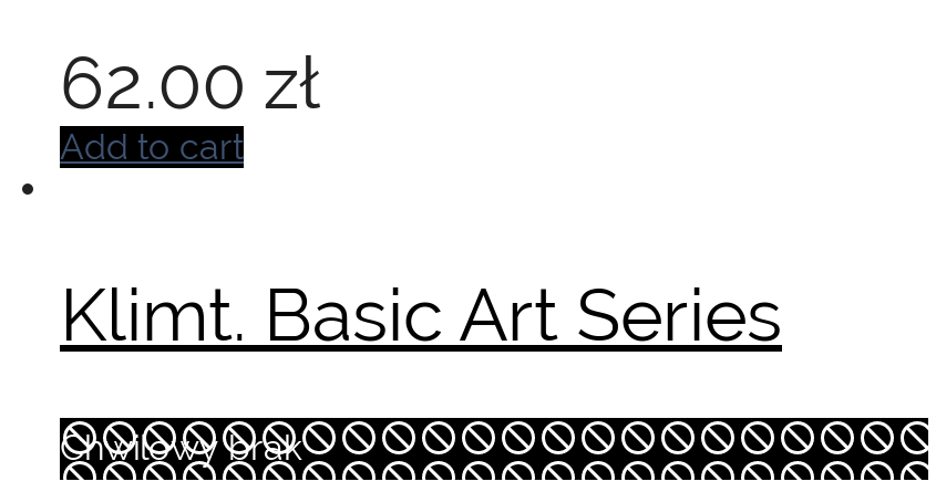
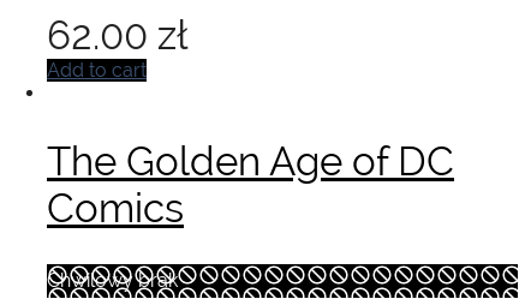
- Klimt. Basic Art Series
+ The Golden Age of DC
+ Comics
